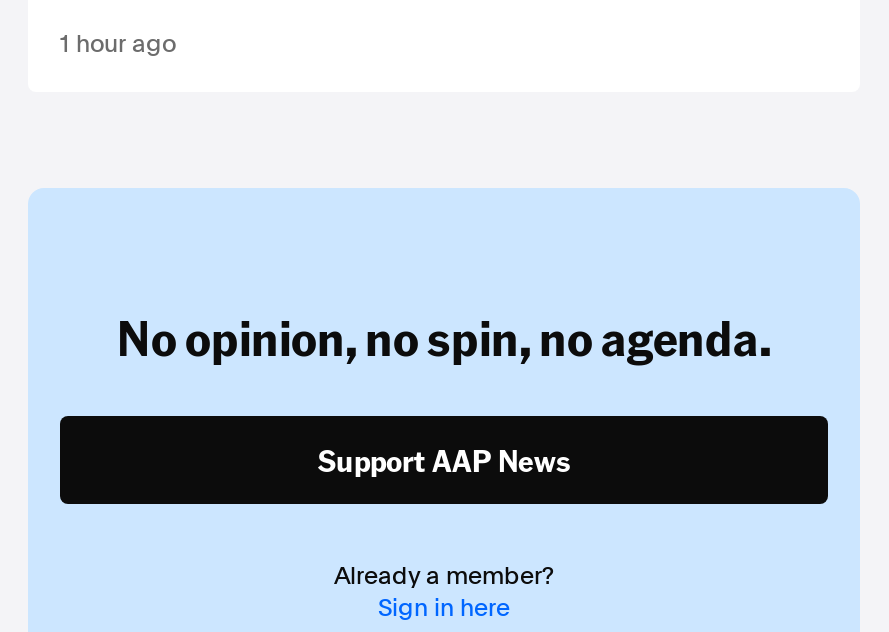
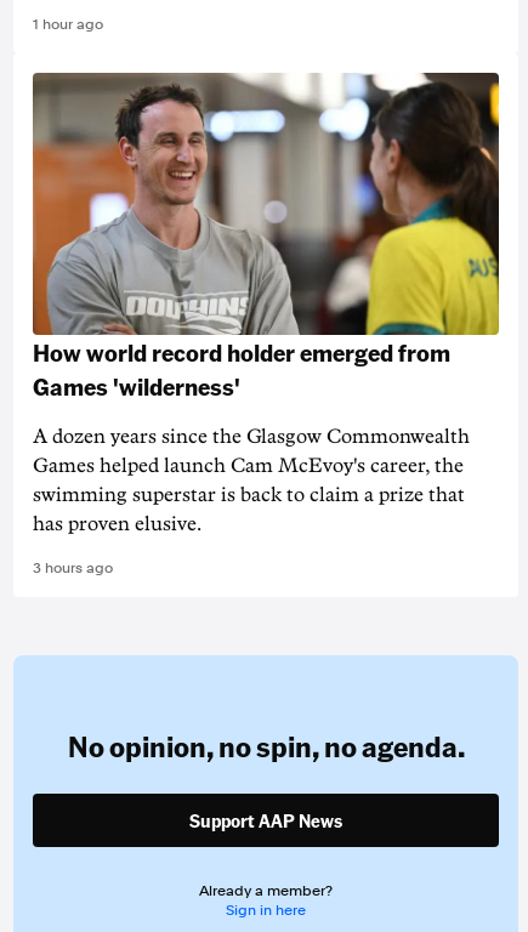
+ [image]
+ How world record holder emerged from
+ Games 'wilderness'
+ A dozen years since the Glasgow Commonwealth
+ Games helped launch Cam McEvoy's career, the
+ swimming superstar is back to claim a prize that
+ has proven elusive.
+ 3 hours ago
